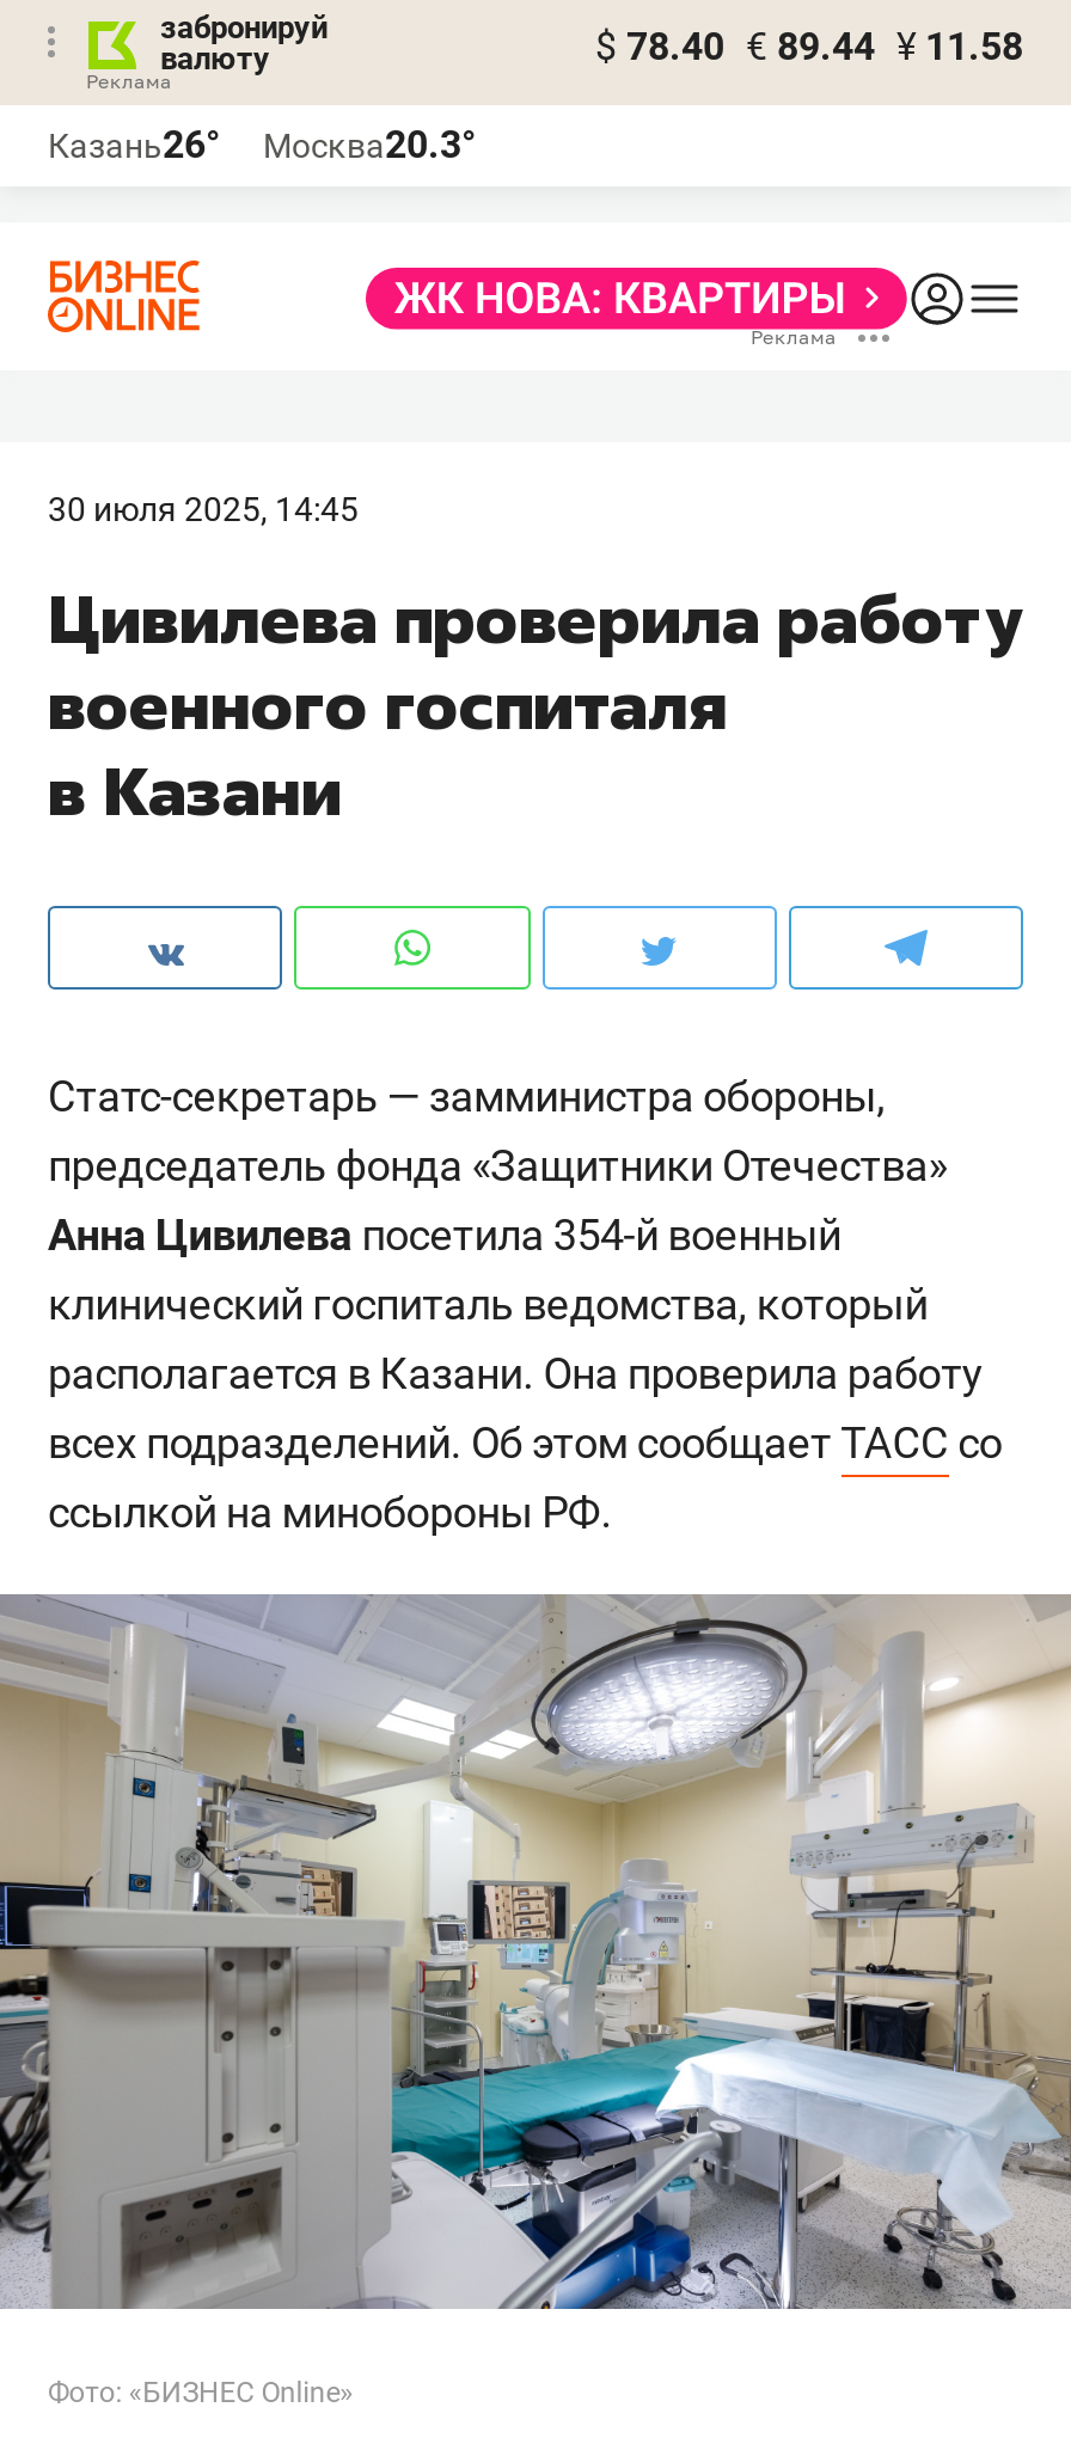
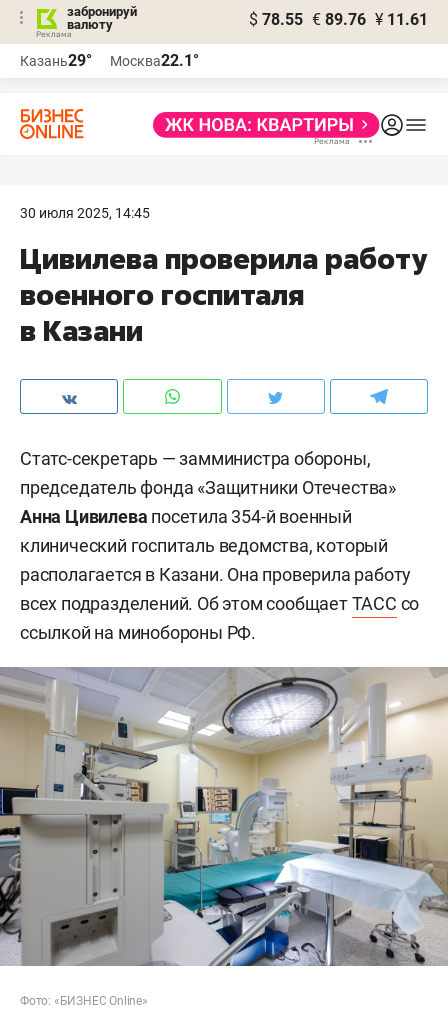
- $ 78.40 € 89.44 ¥ 11.58
+ $ 78.55 € 89.76 ¥ 11.61

- Казань26°
+ Казань29°

- Москва20.3°
+ Москва22.1°
